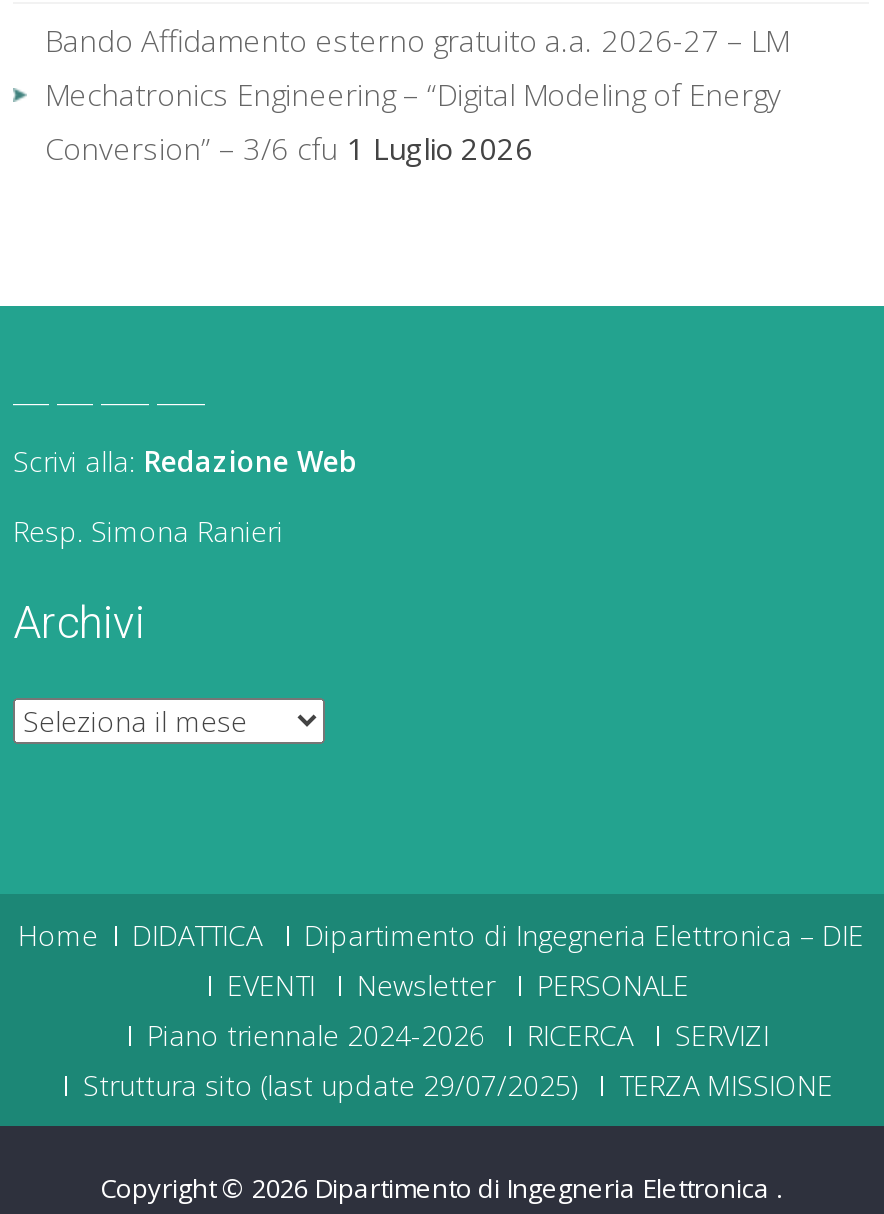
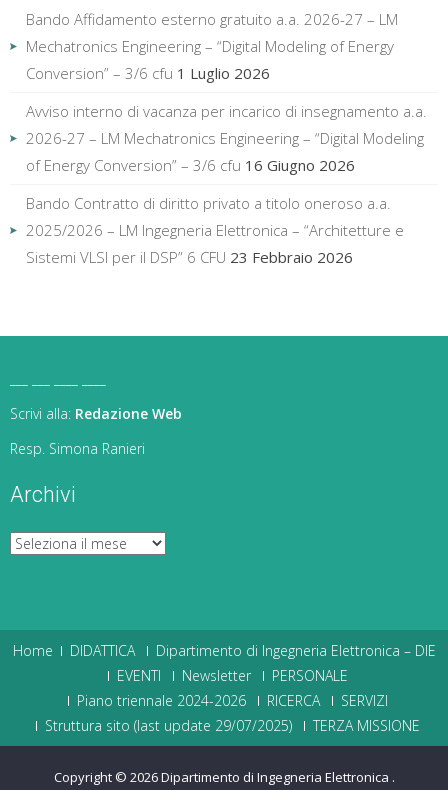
+ Avviso interno di vacanza per incarico di insegnamento a.a.
+ 2026-27 – LM Mechatronics Engineering – “Digital Modeling
+ of Energy Conversion” – 3/6 cfu 16 Giugno 2026
+ Bando Contratto di diritto privato a titolo oneroso a.a.
+ 2025/2026 – LM Ingegneria Elettronica – “Architetture e
+ Sistemi VLSI per il DSP” 6 CFU 23 Febbraio 2026
